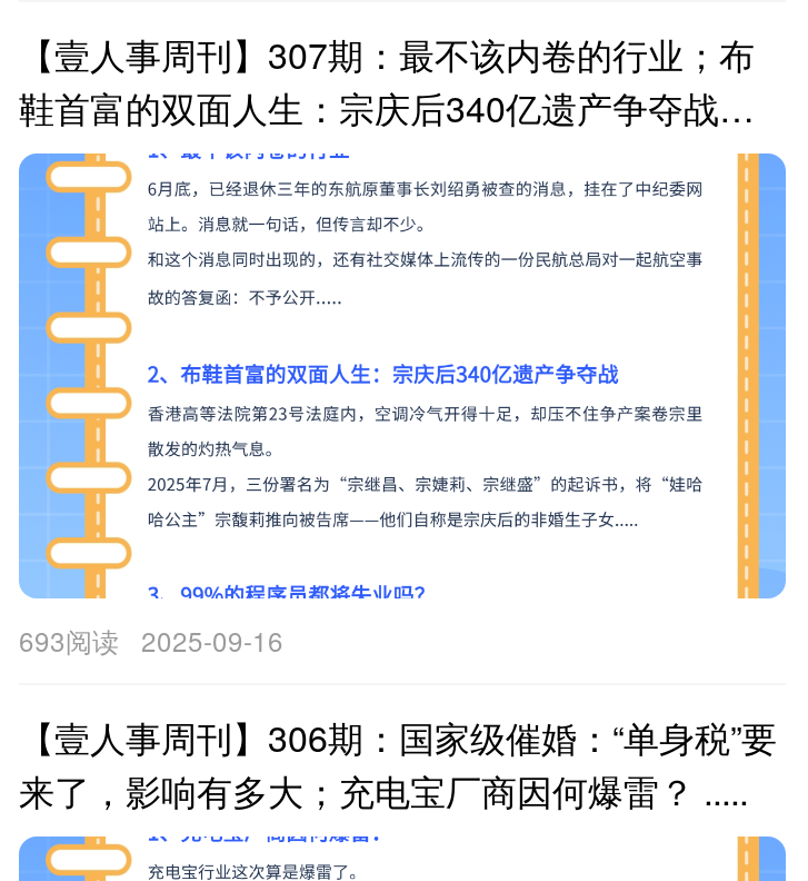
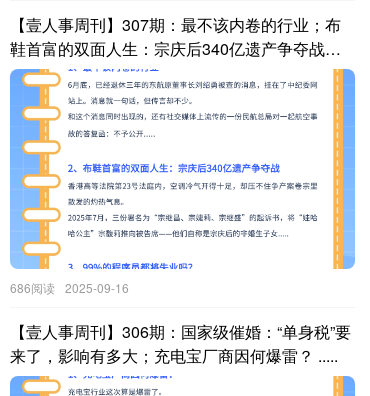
- 693阅读 2025-09-16
+ 686阅读 2025-09-16
